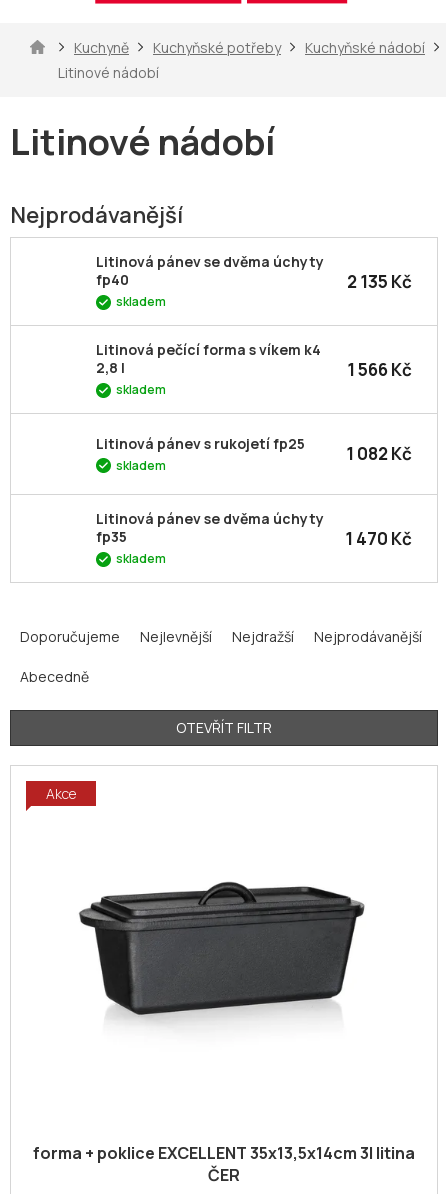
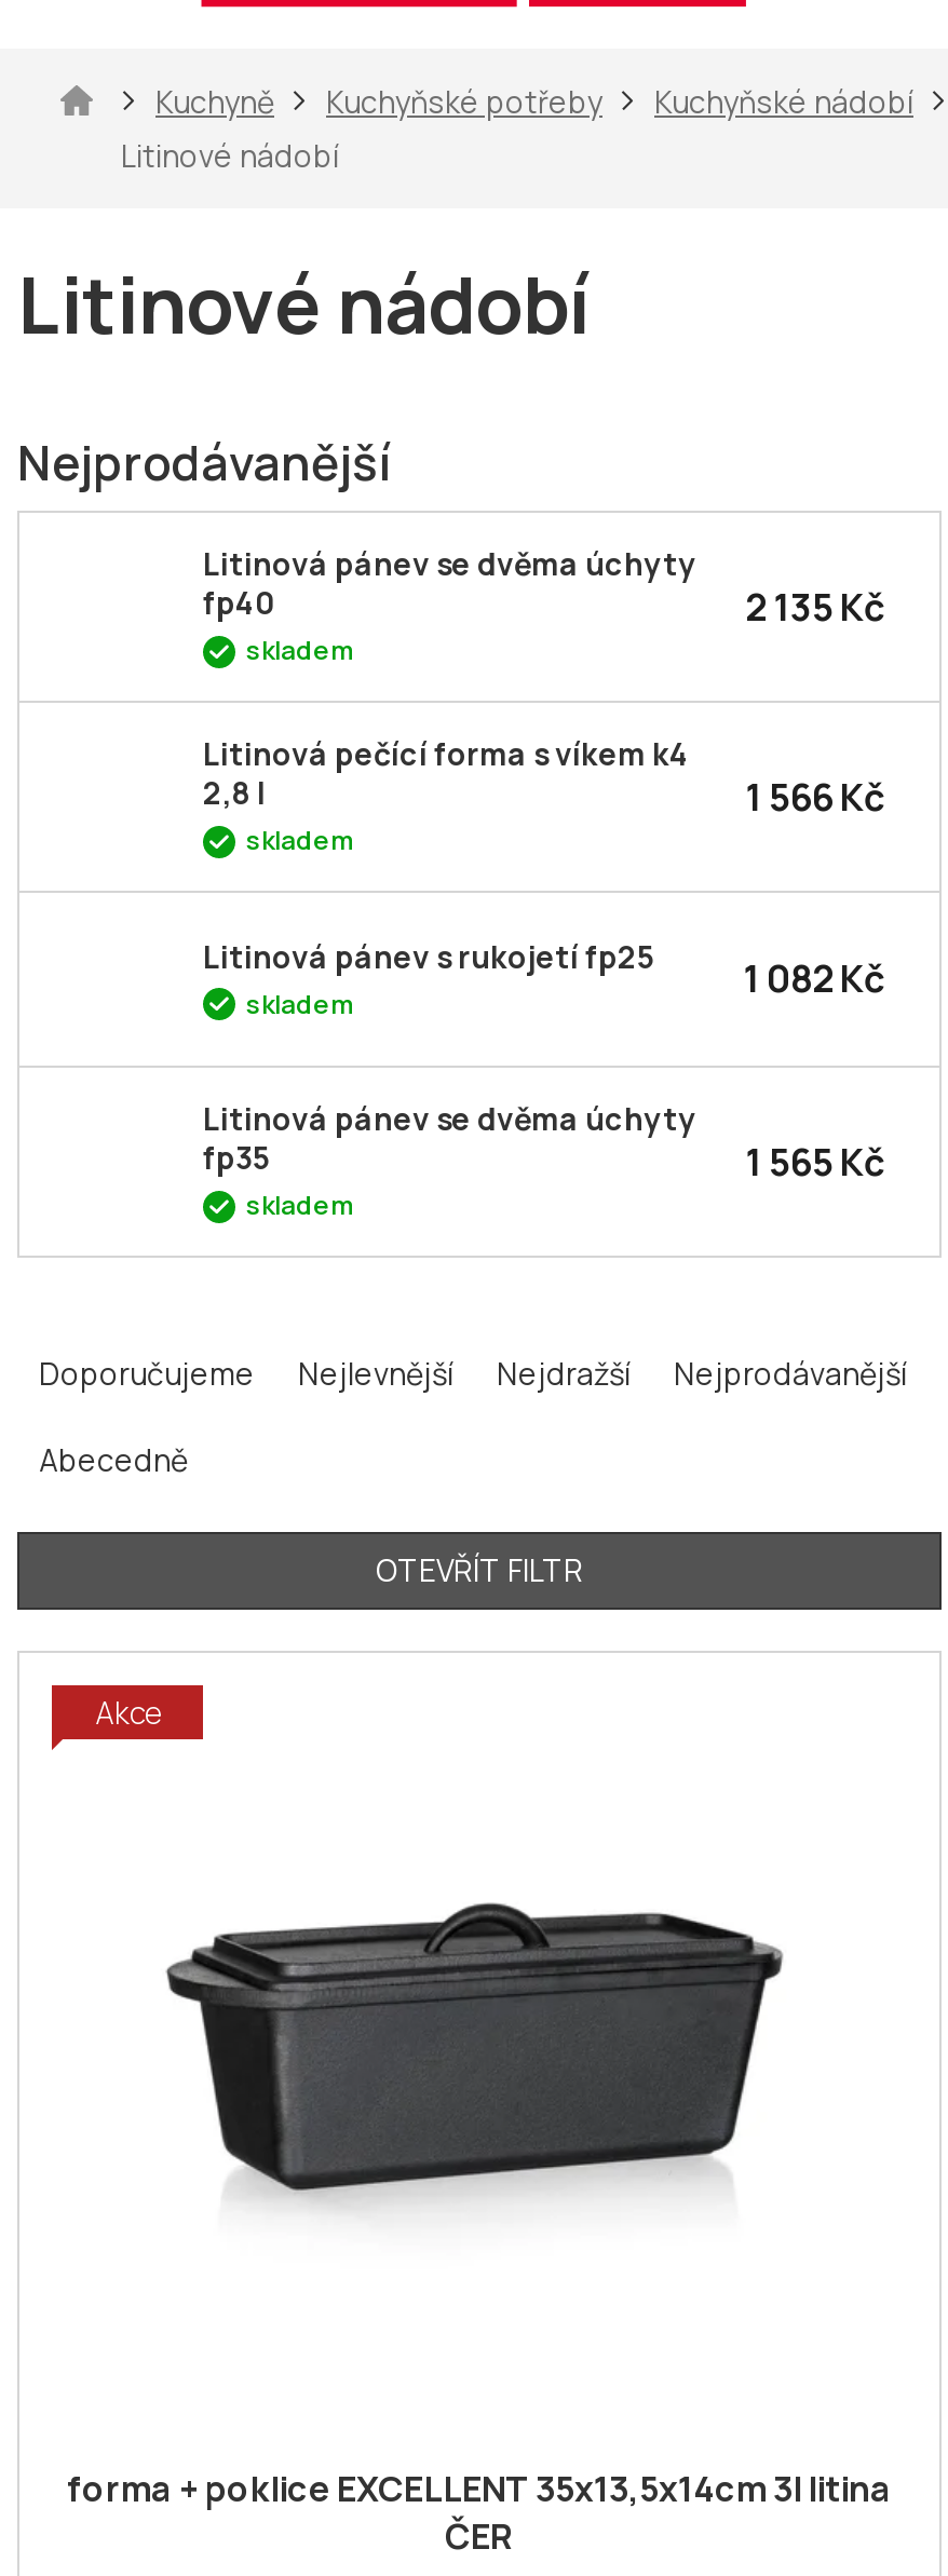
- 1 470 Kč
+ 1 565 Kč
